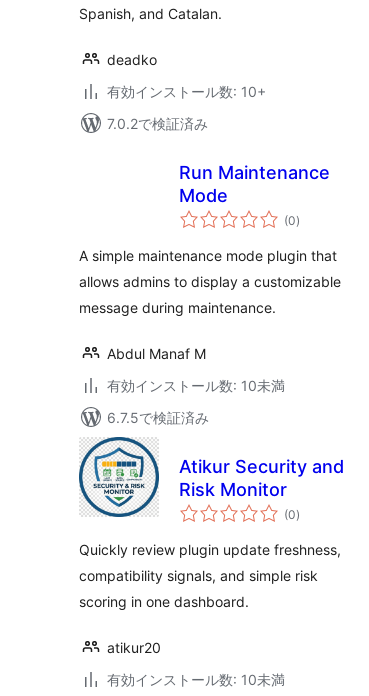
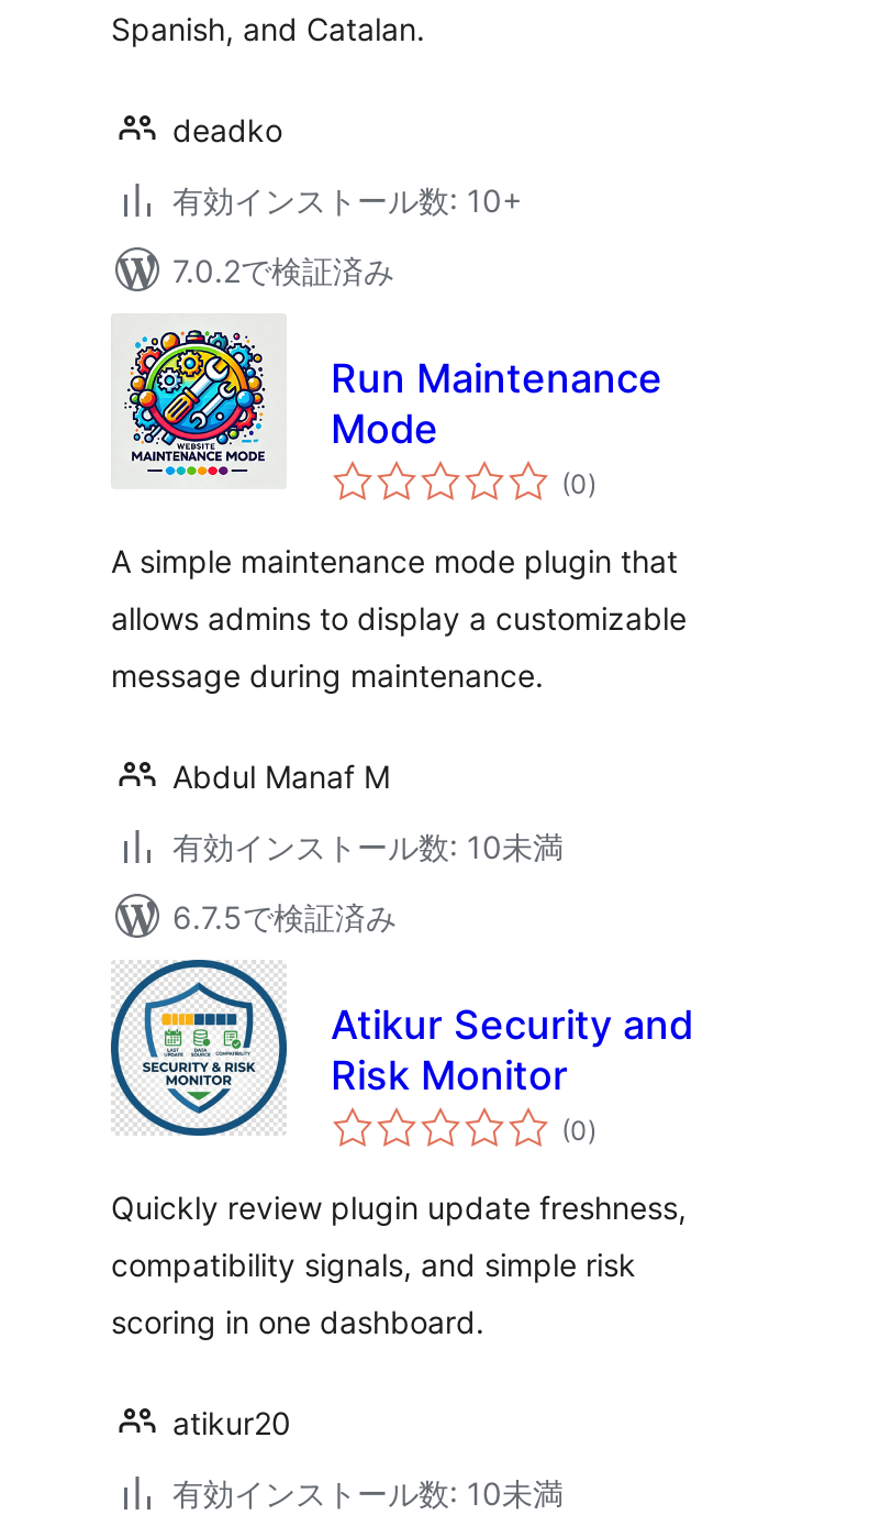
+ [image]
